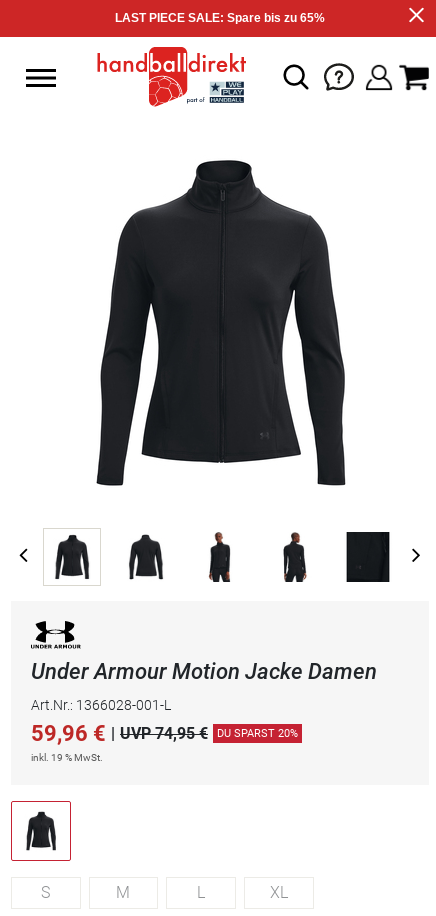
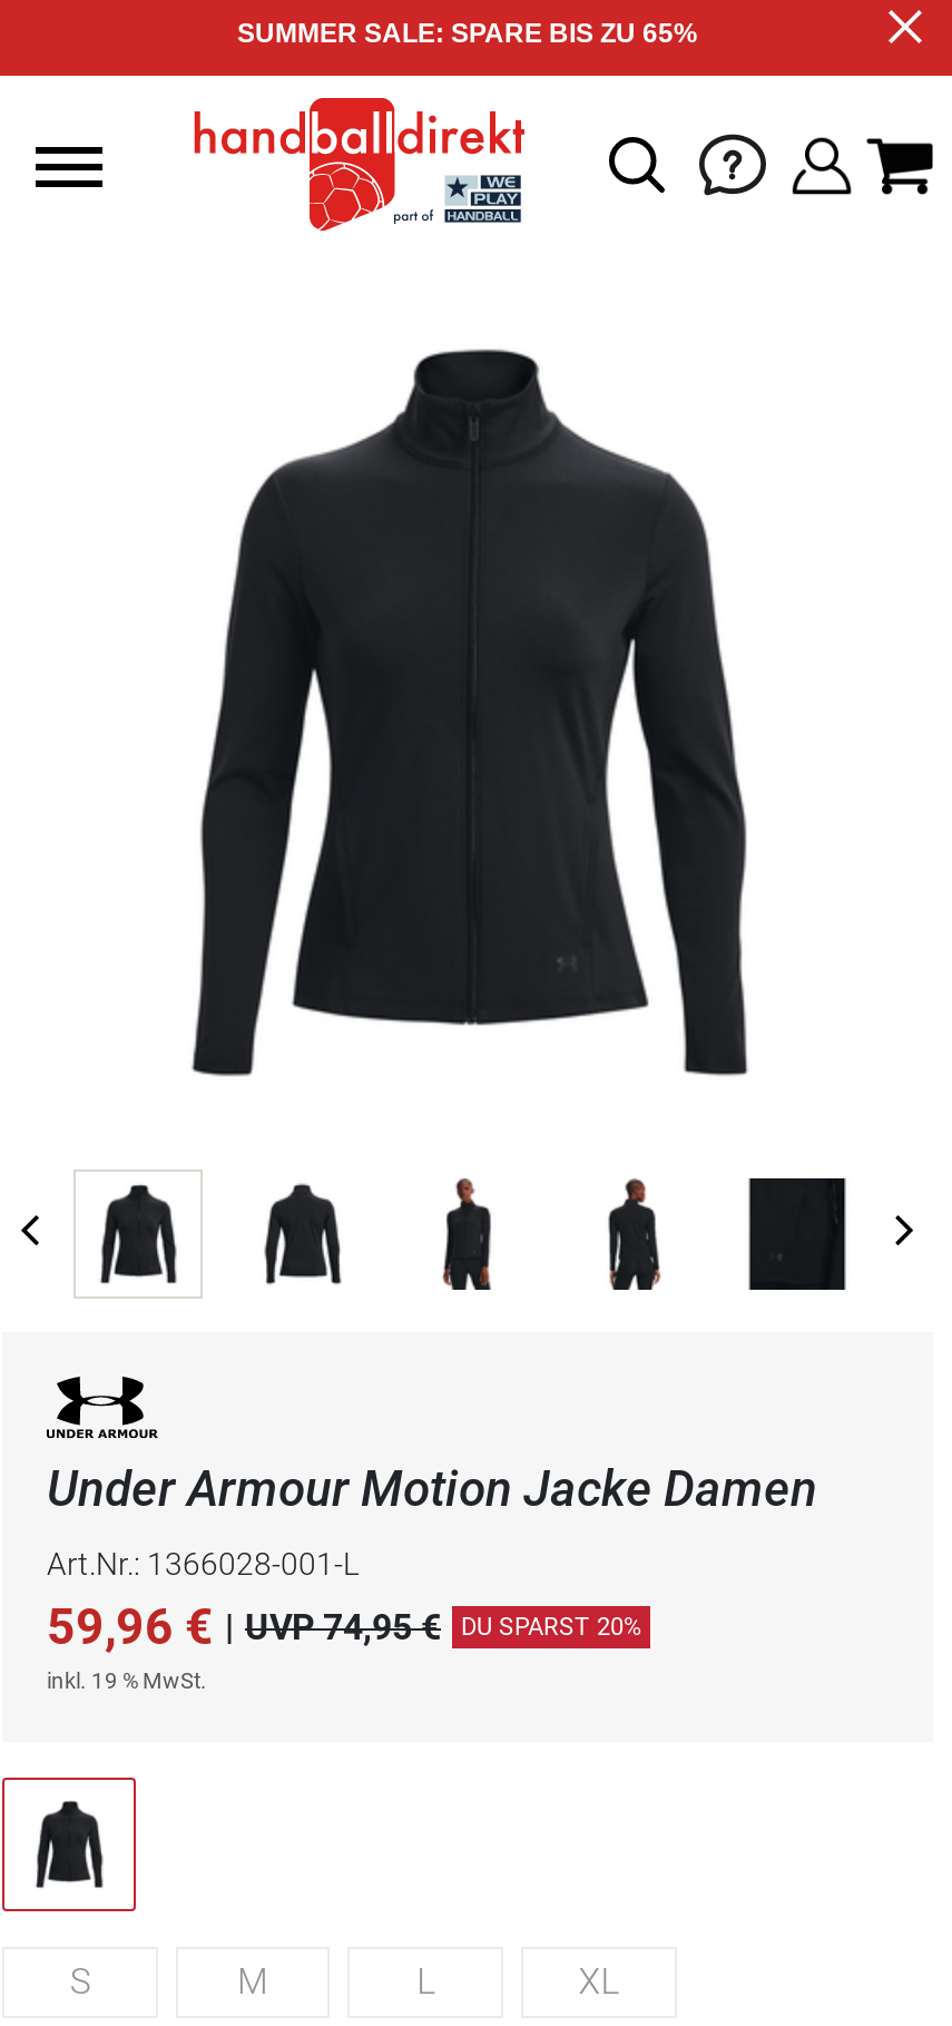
- LAST PIECE SALE: Spare bis zu 65%
+ SUMMER SALE: SPARE BIS ZU 65%
